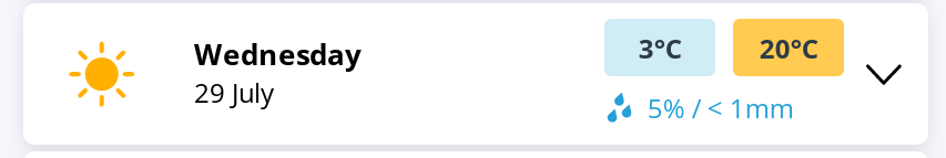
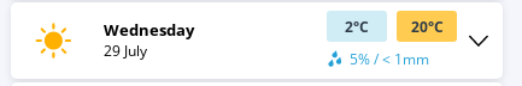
- 3°C
+ 2°C
